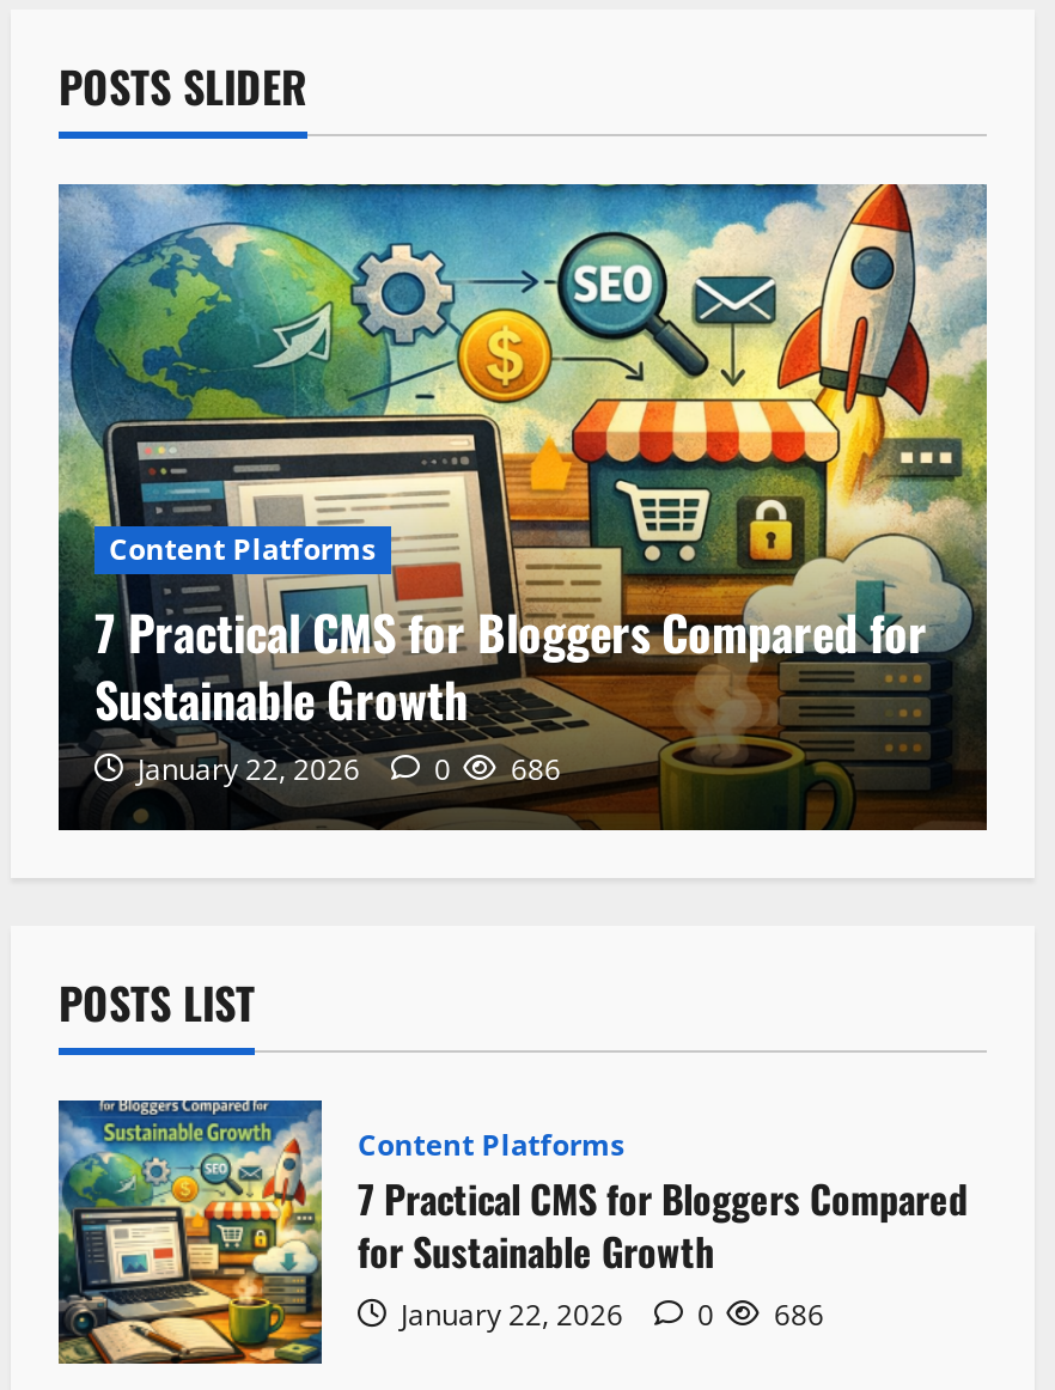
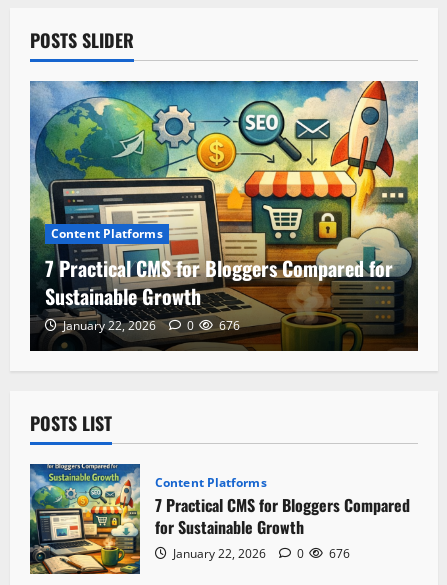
- January 22, 2026 0 686
+ January 22, 2026 0 676

- 686
+ 676
